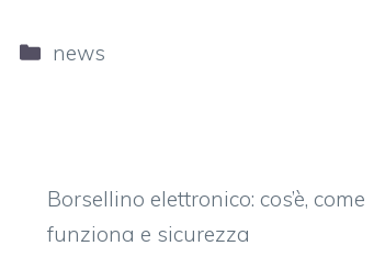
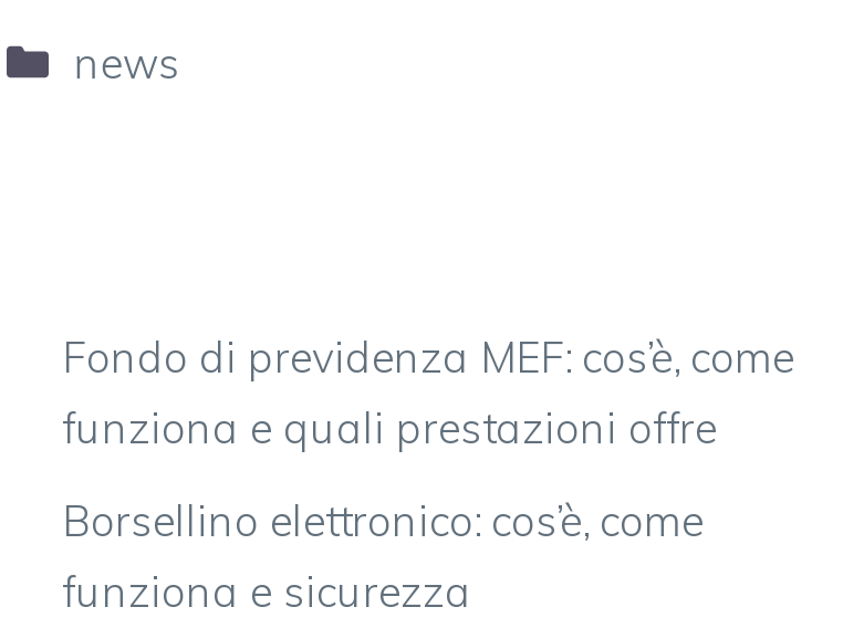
+ Fondo di previdenza MEF: cos’è, come
+ funziona e quali prestazioni offre
